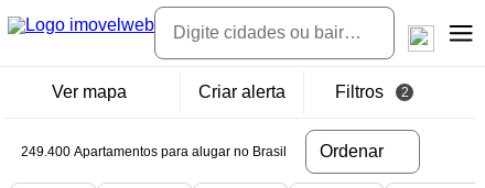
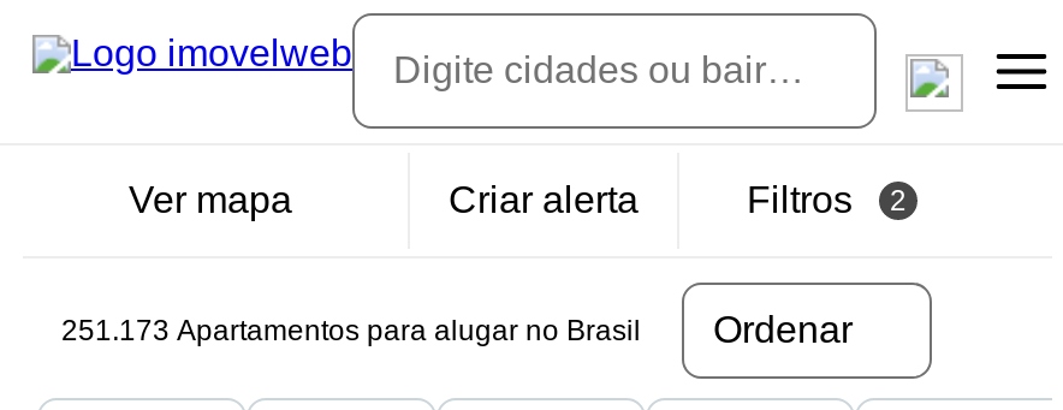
- 249.400 Apartamentos para alugar no Brasil
+ 251.173 Apartamentos para alugar no Brasil
